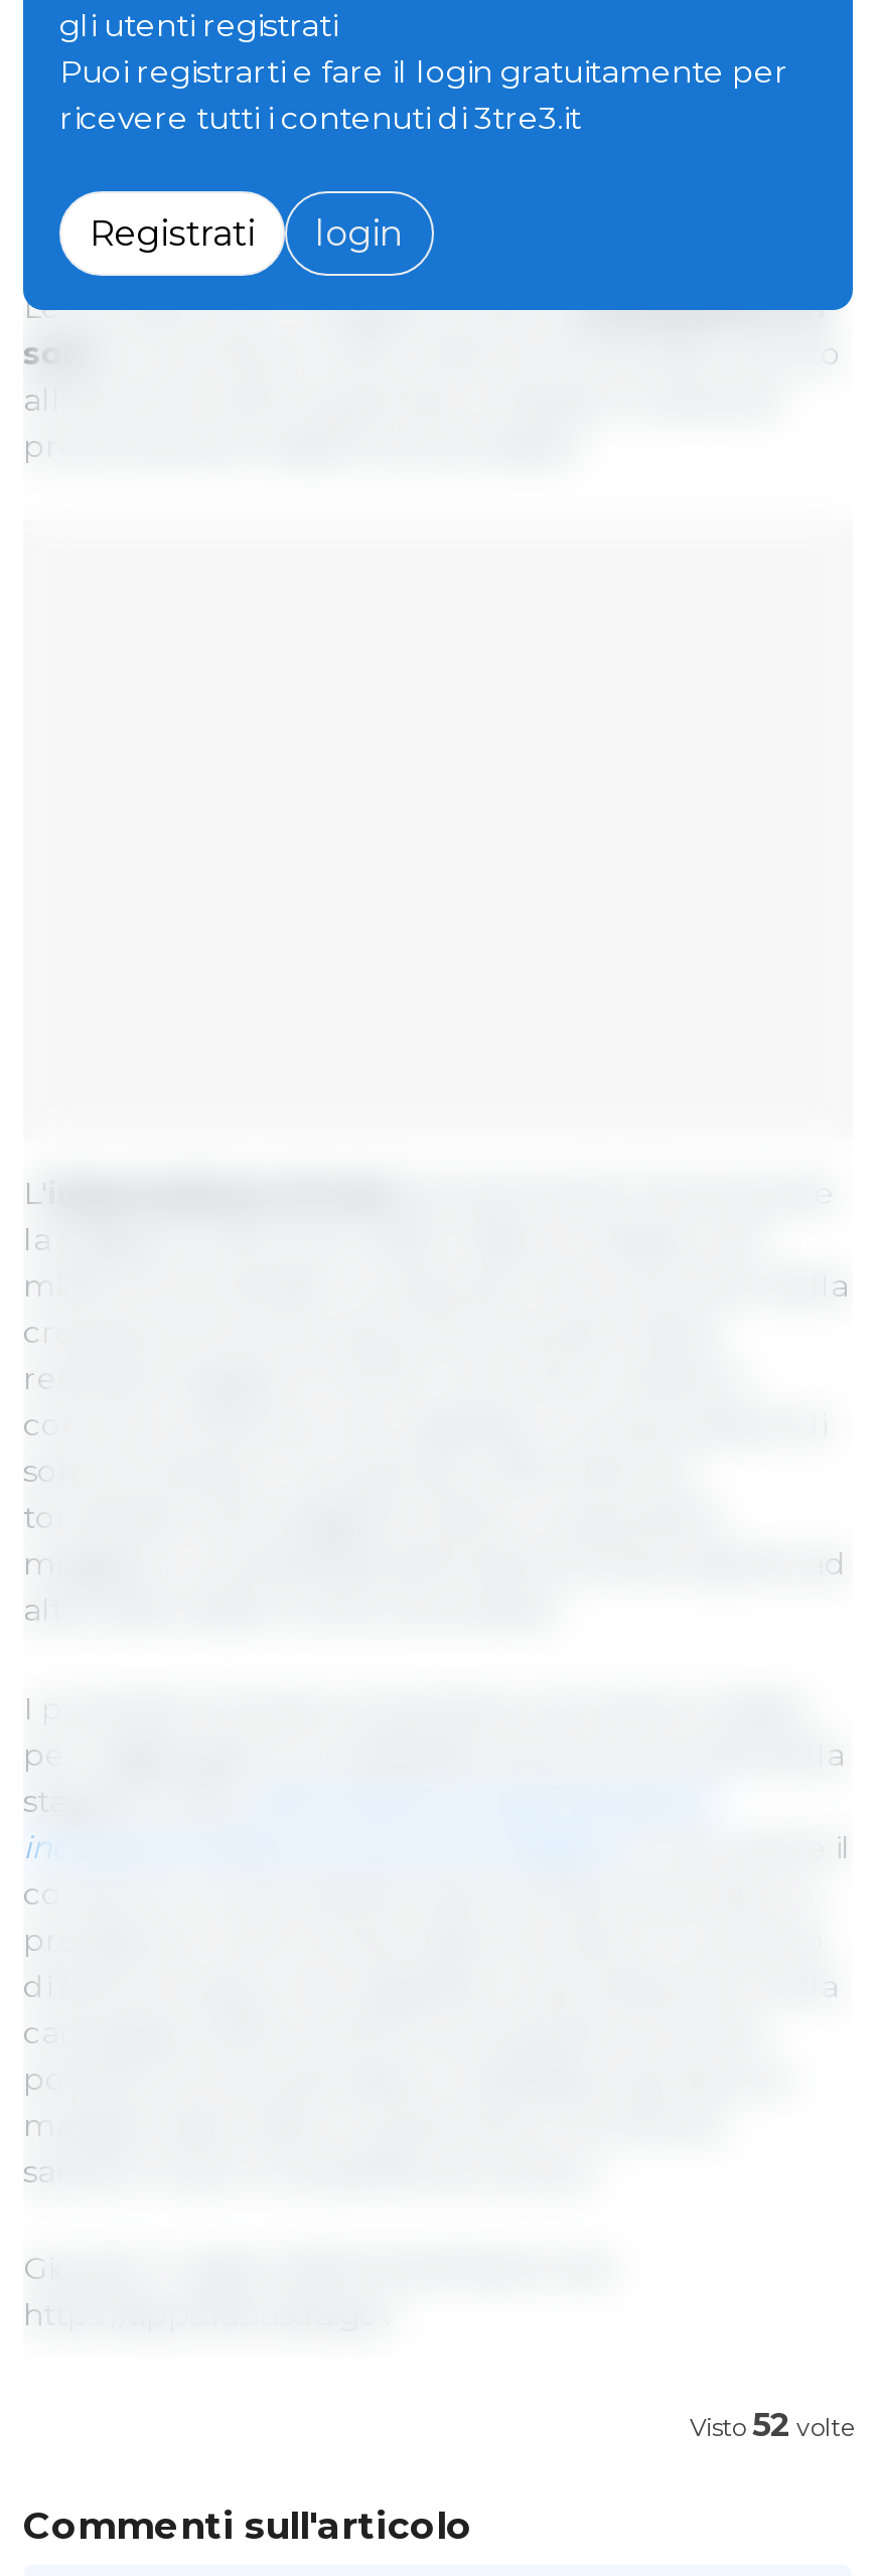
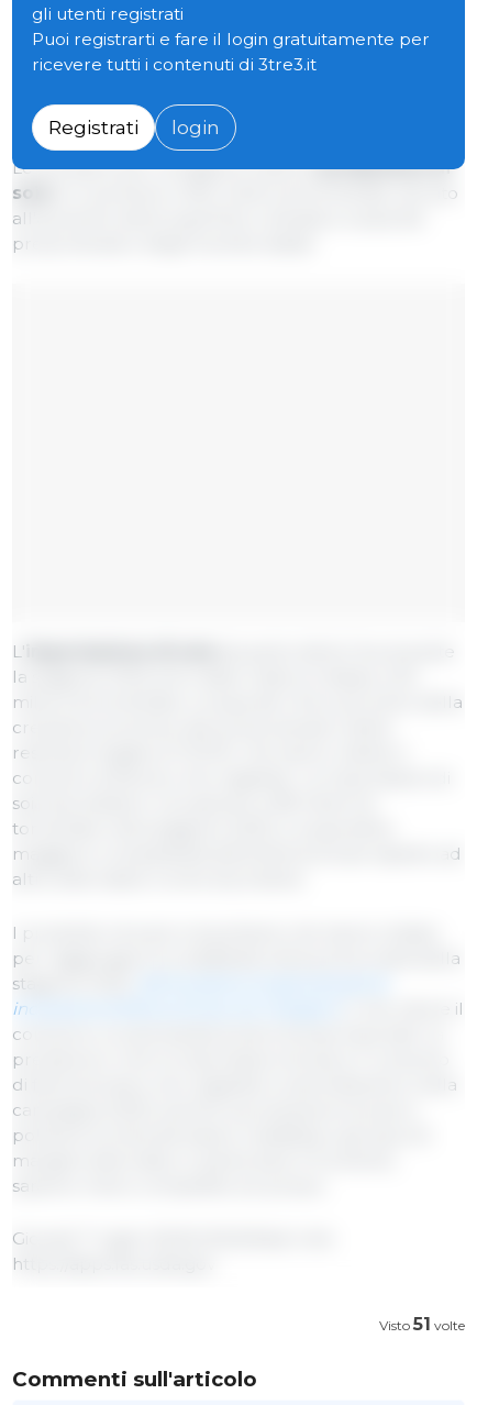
- Visto52 volte
+ Visto51 volte
